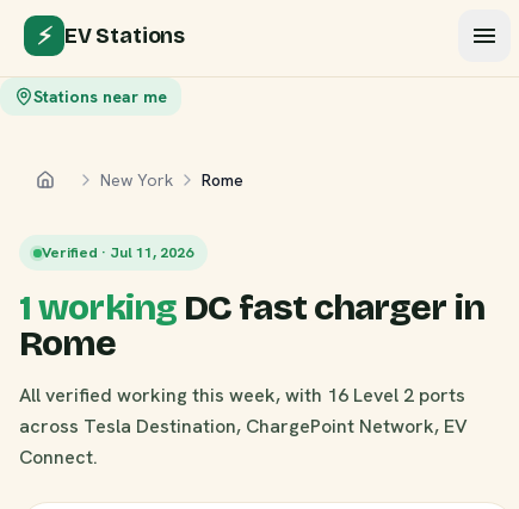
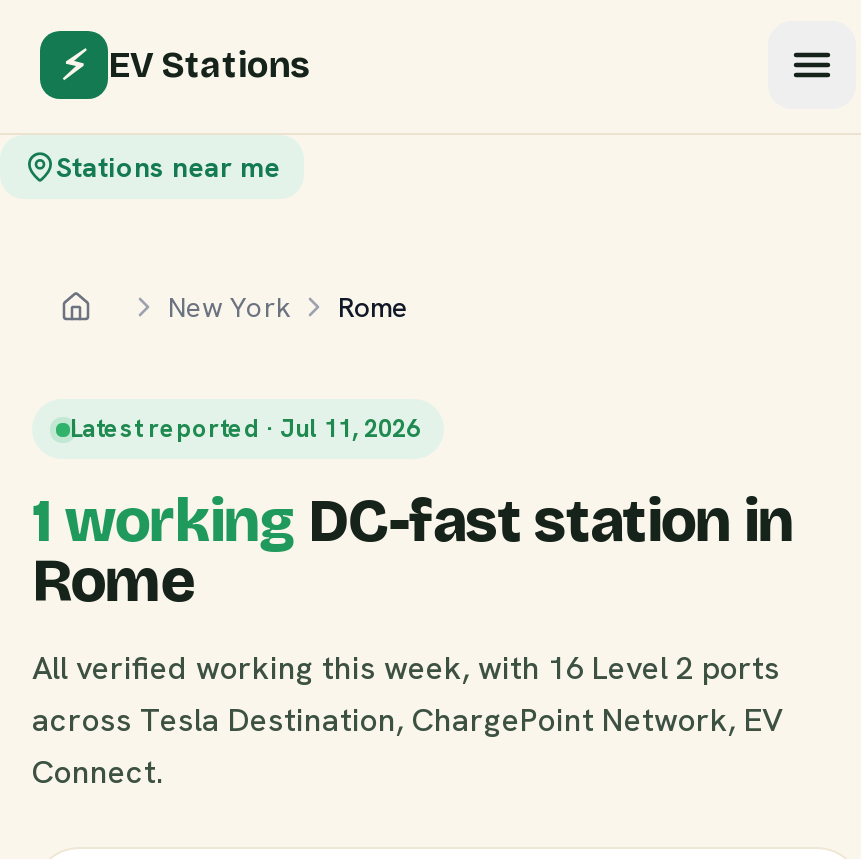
- Verified · Jul 11, 2026
+ Latest reported · Jul 11, 2026

- 1 working DC fast charger in
+ 1 working DC-fast station in
